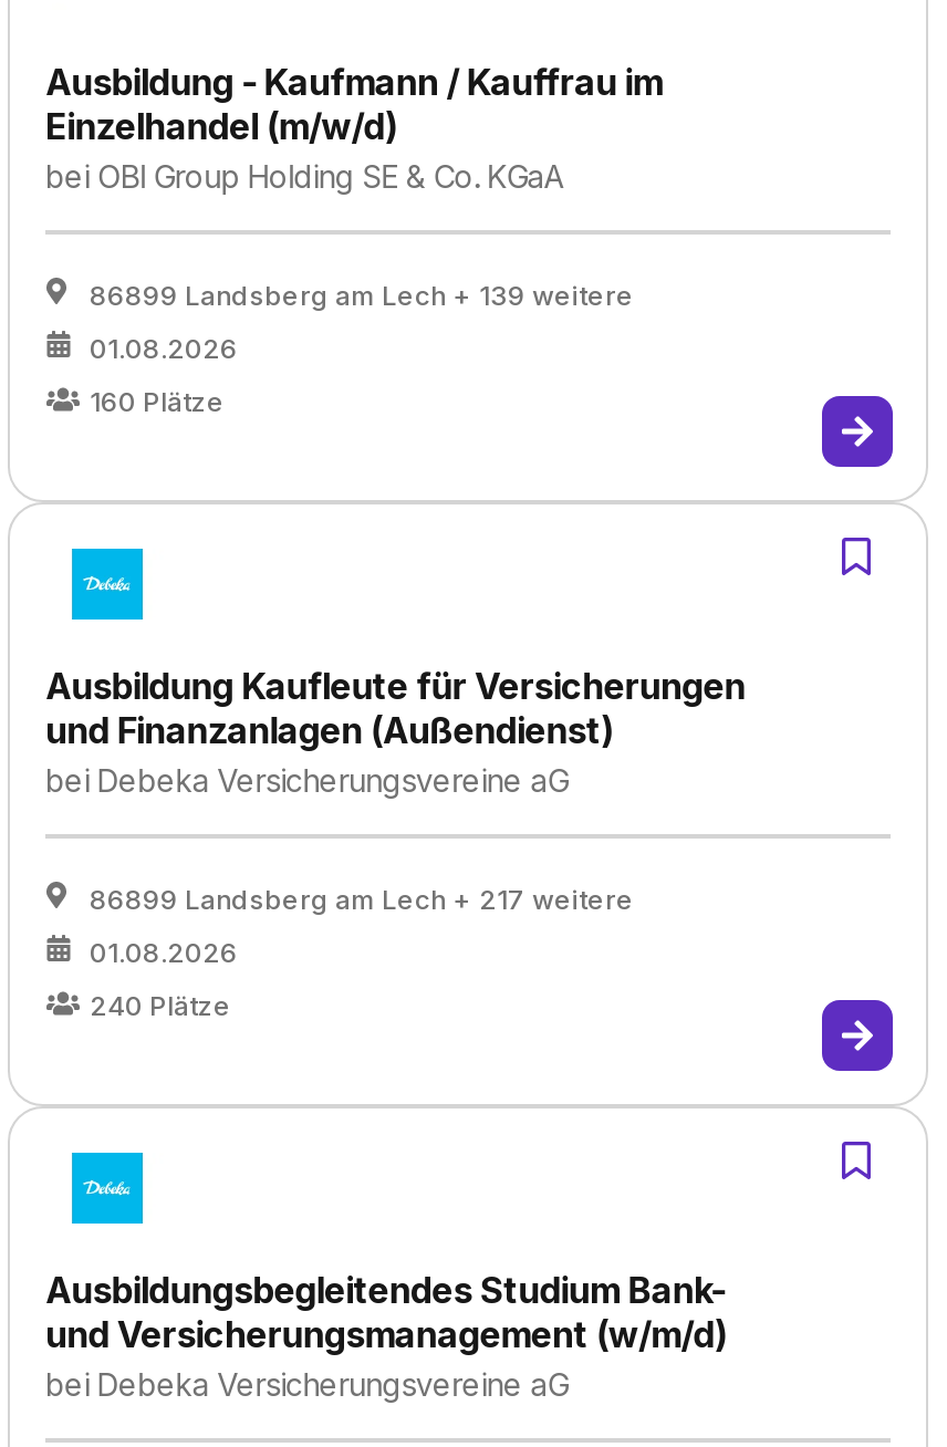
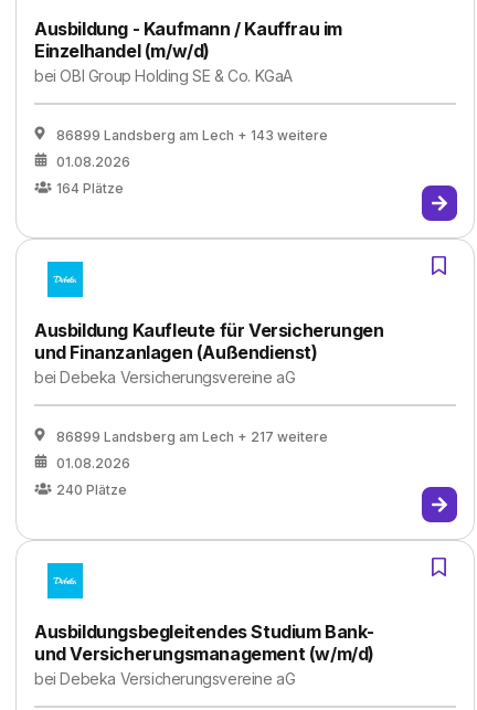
- 86899 Landsberg am Lech + 139 weitere
+ 86899 Landsberg am Lech + 143 weitere

- 160 Plätze
+ 164 Plätze
